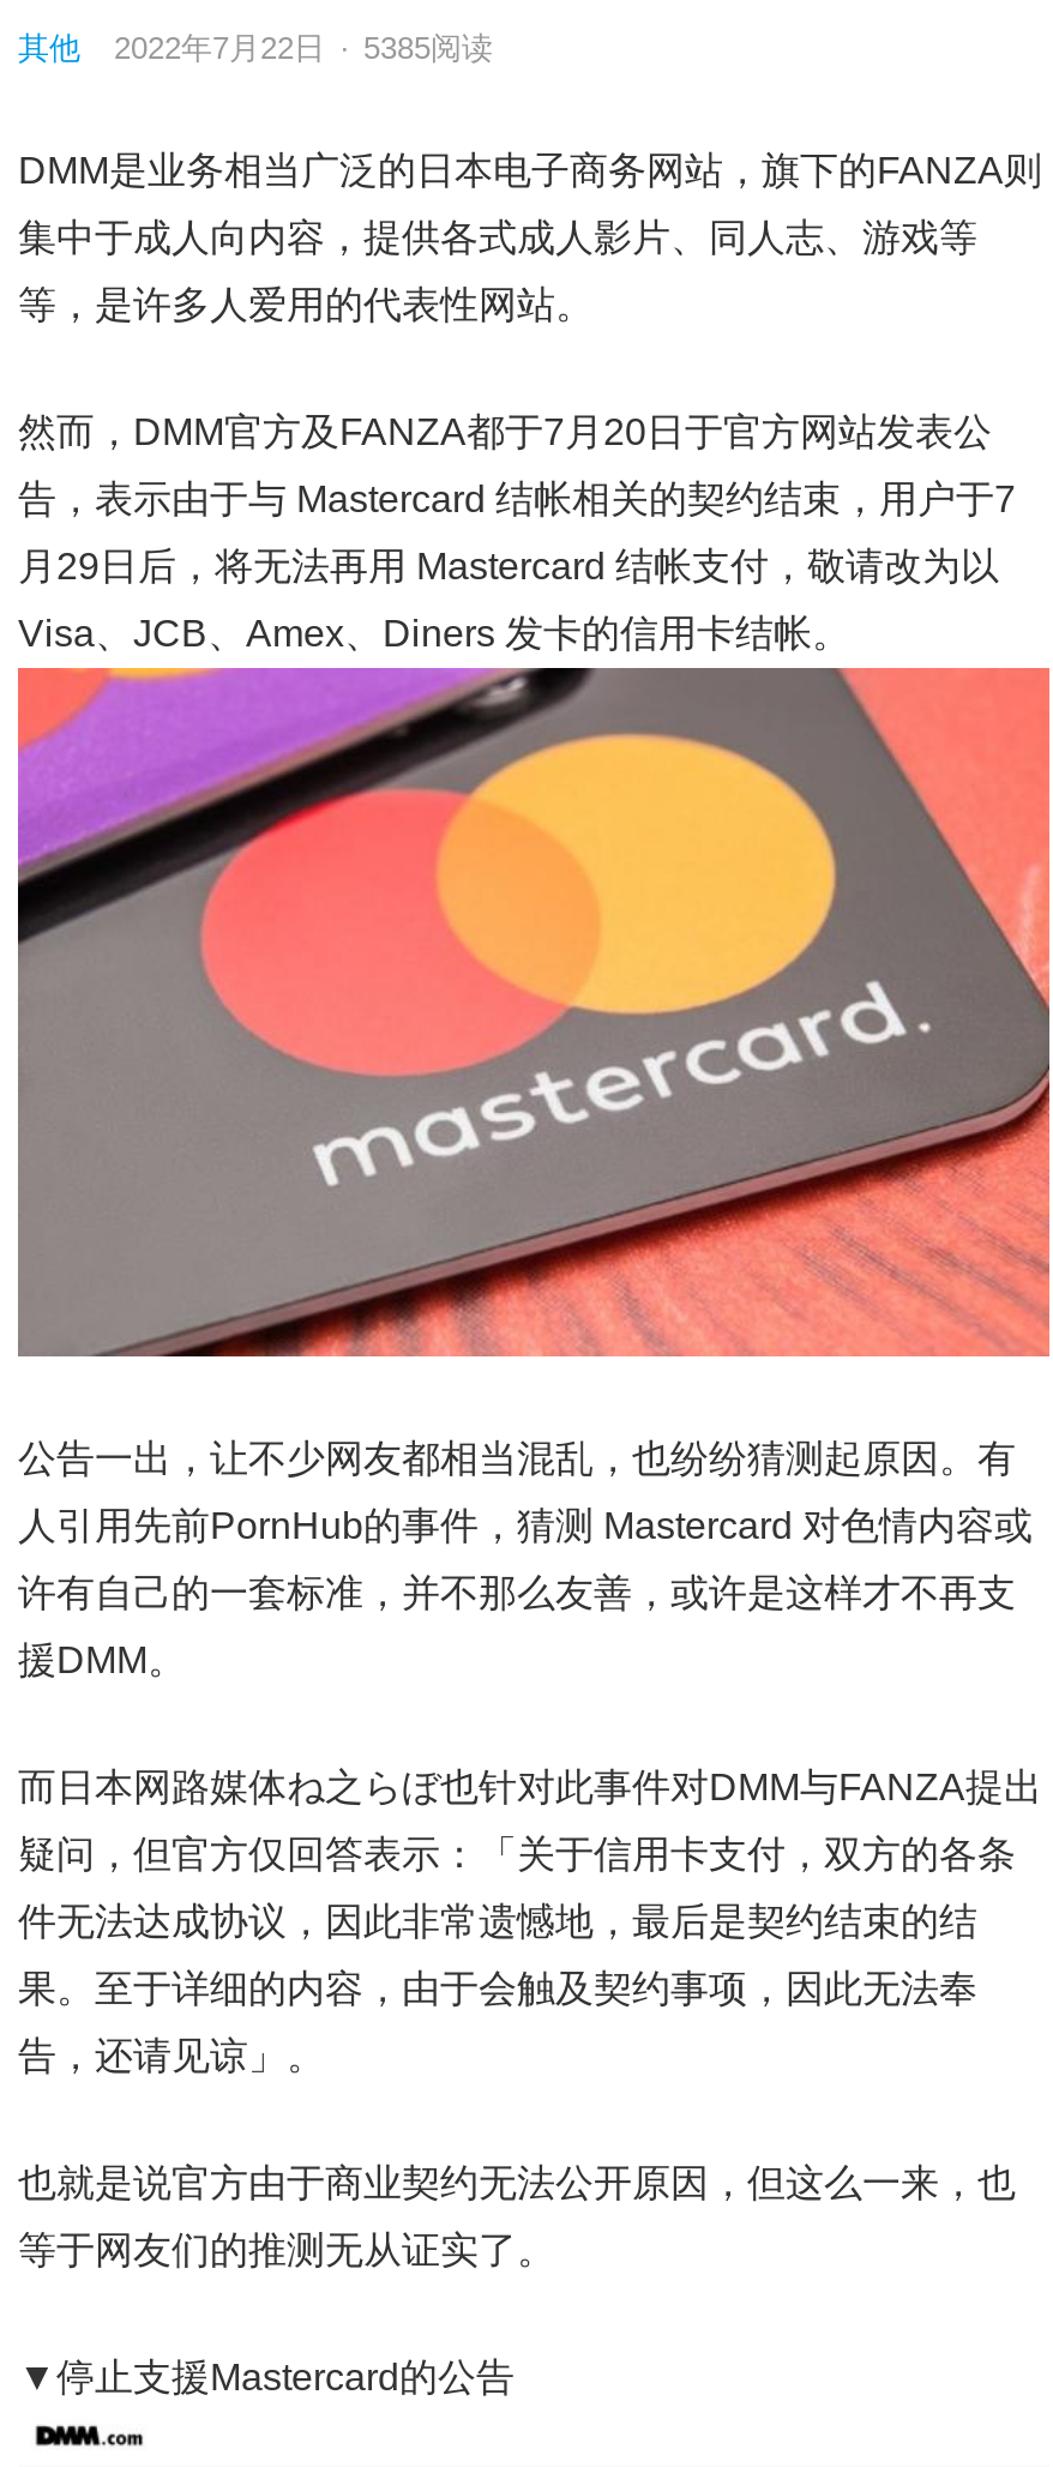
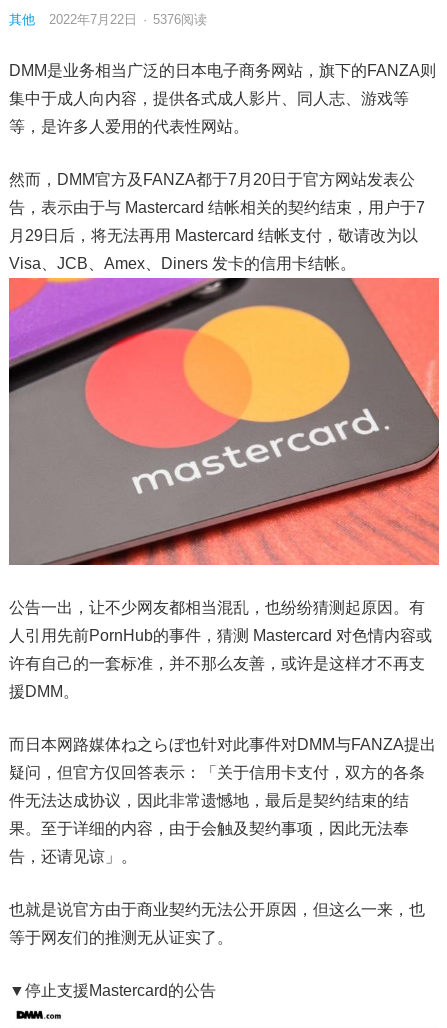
- 其他 2022年7月22日 · 5385阅读
+ 其他 2022年7月22日 · 5376阅读
